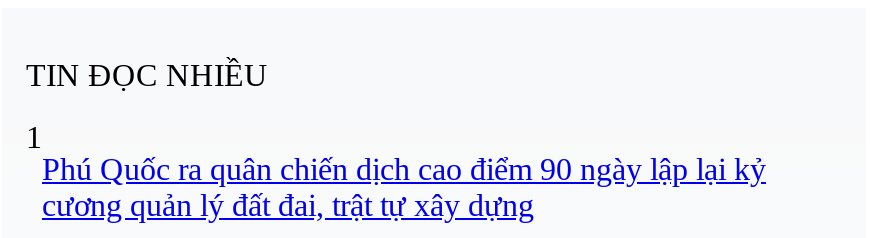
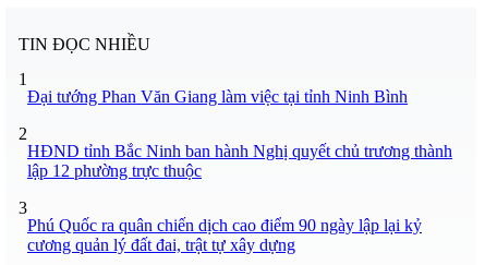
+ Đại tướng Phan Văn Giang làm việc tại tỉnh Ninh Bình
+ 2
+ HĐND tỉnh Bắc Ninh ban hành Nghị quyết chủ trương thành
+ lập 12 phường trực thuộc
+ 3
